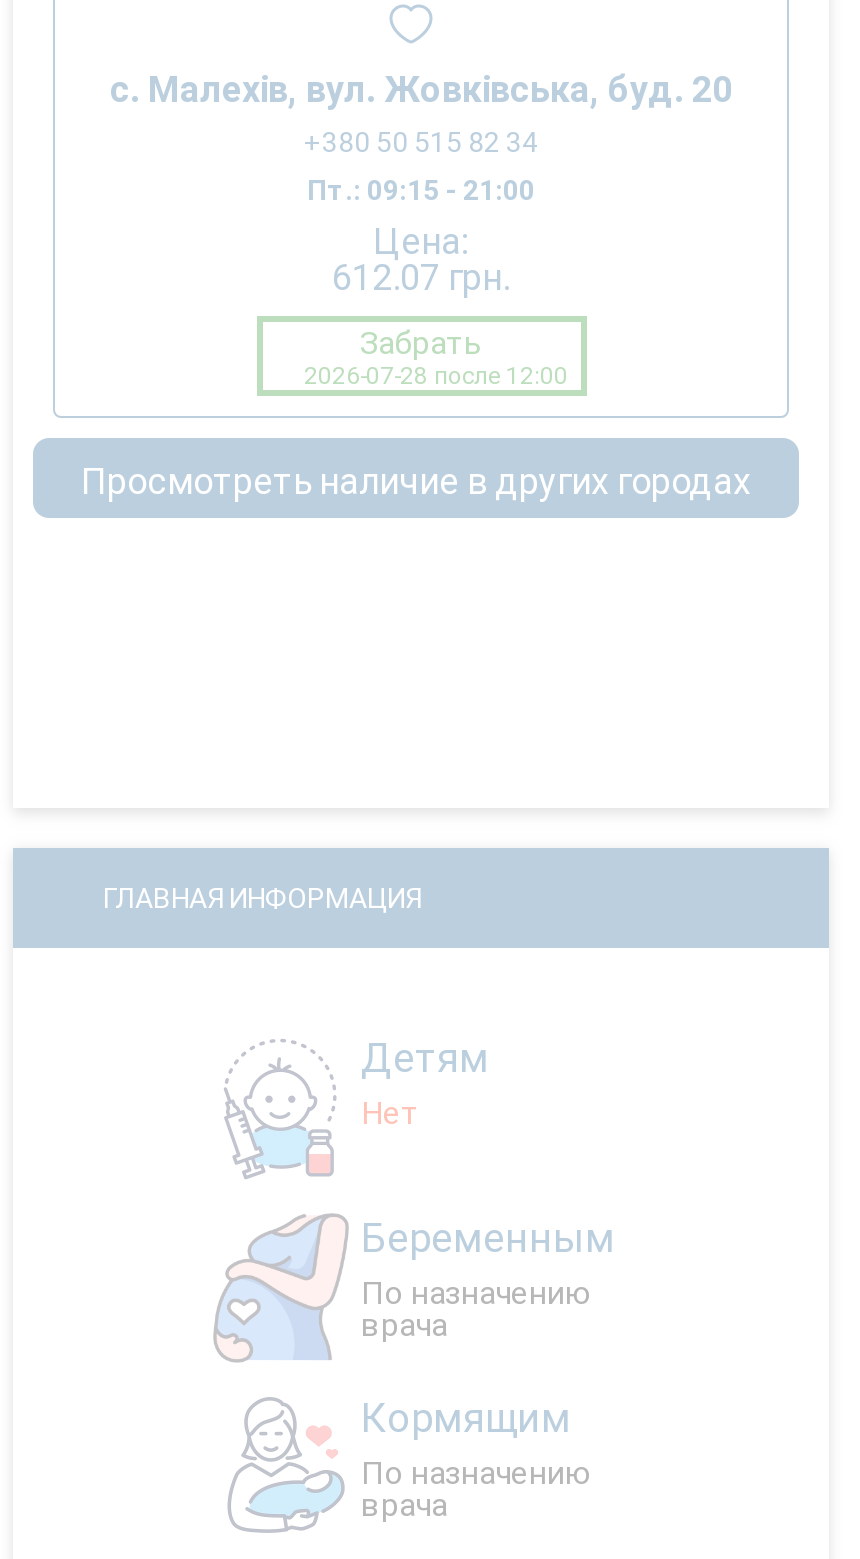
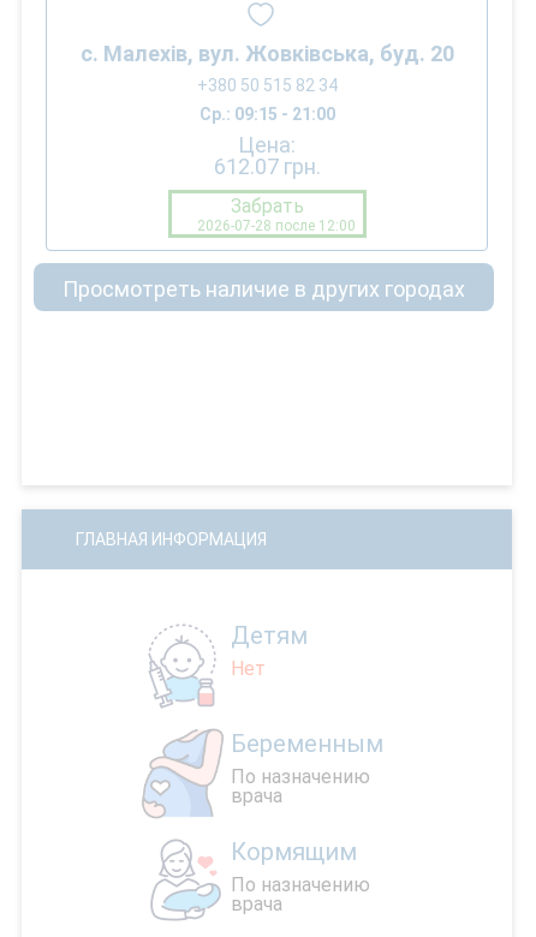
- Пт.: 09:15 - 21:00
+ Ср.: 09:15 - 21:00
